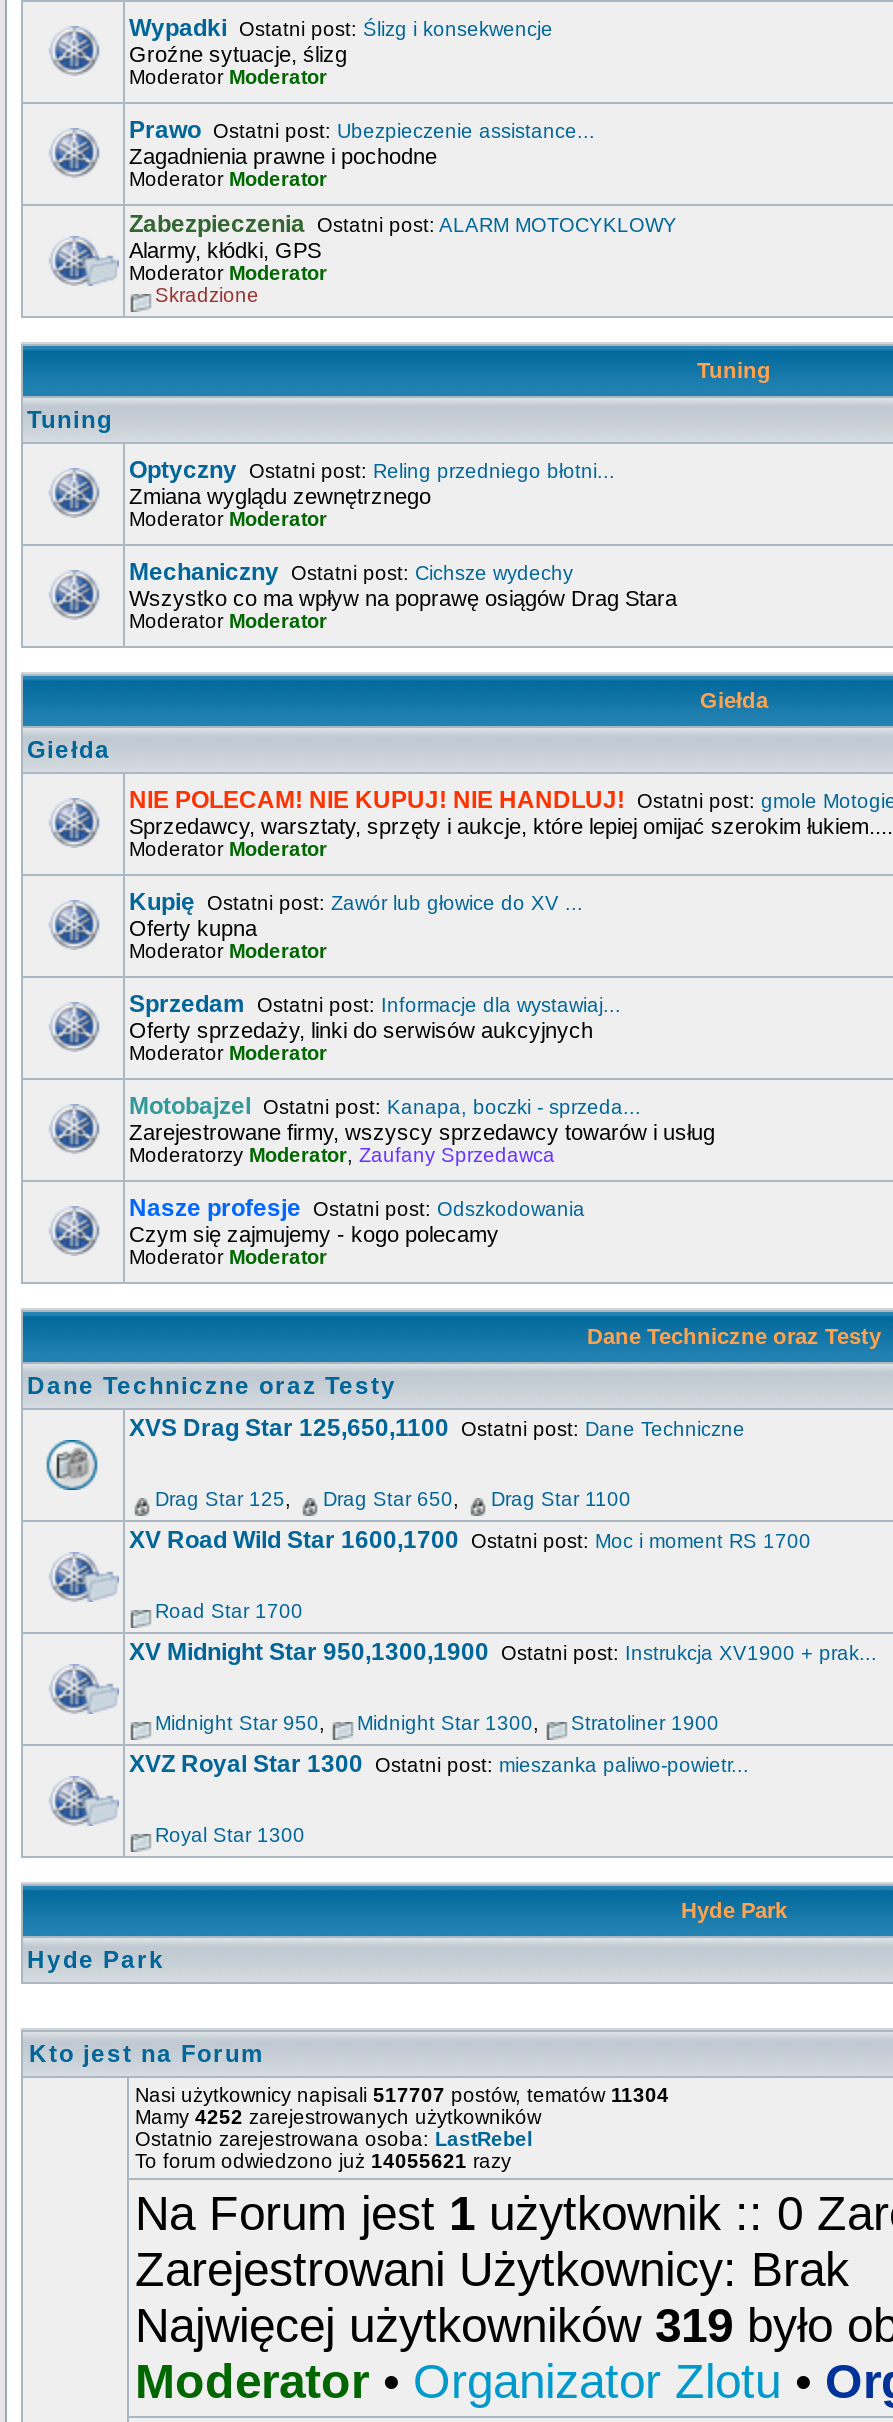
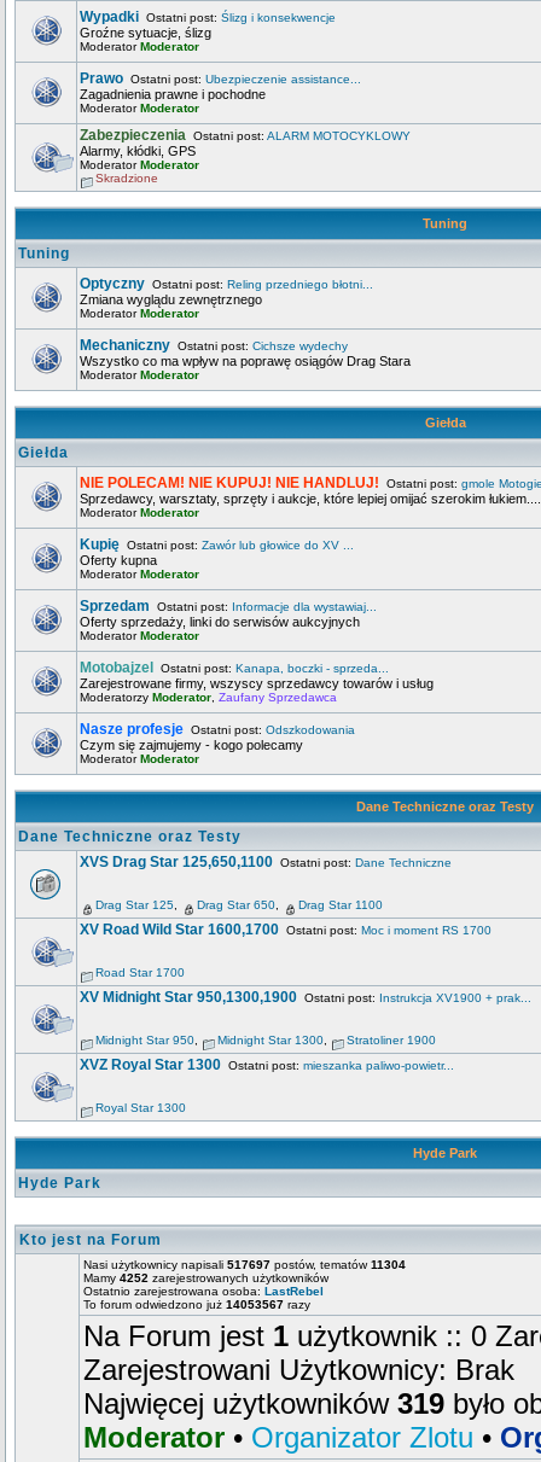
- Nasi użytkownicy napisali 517707 postów, tematów 11304
+ Nasi użytkownicy napisali 517697 postów, tematów 11304

- To forum odwiedzono już 14055621 razy
+ To forum odwiedzono już 14053567 razy
